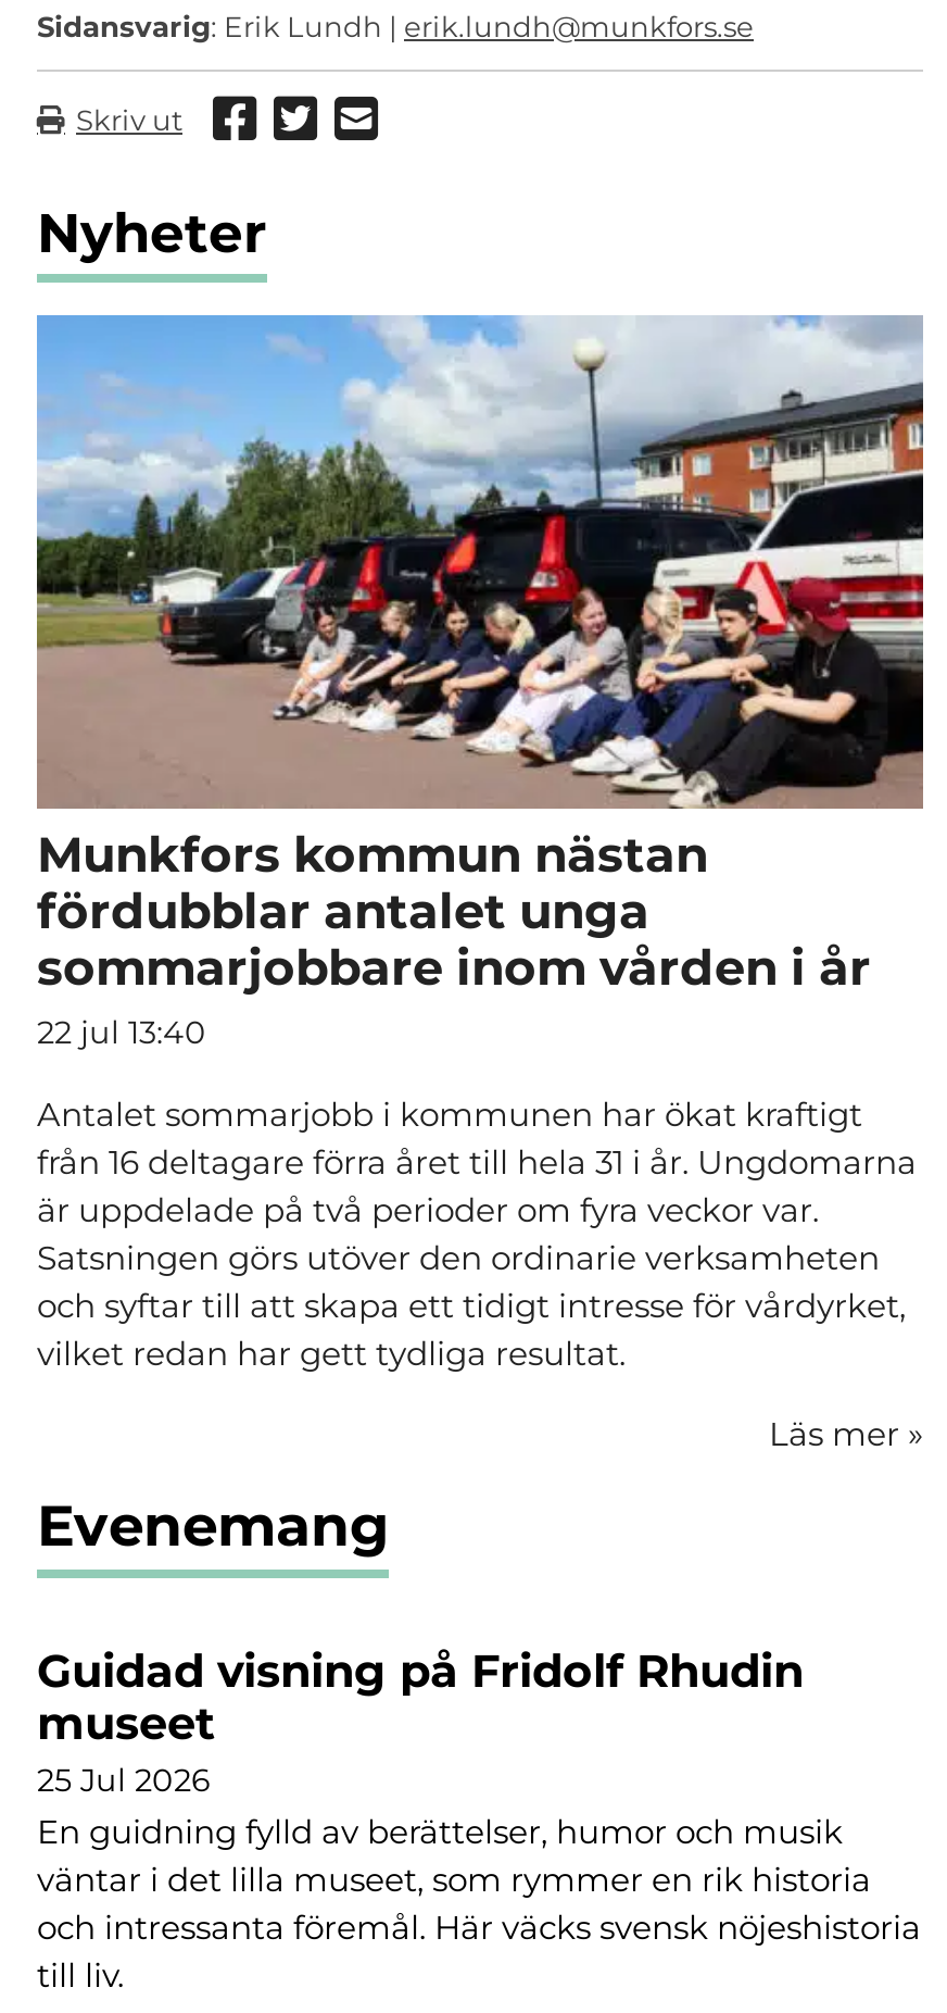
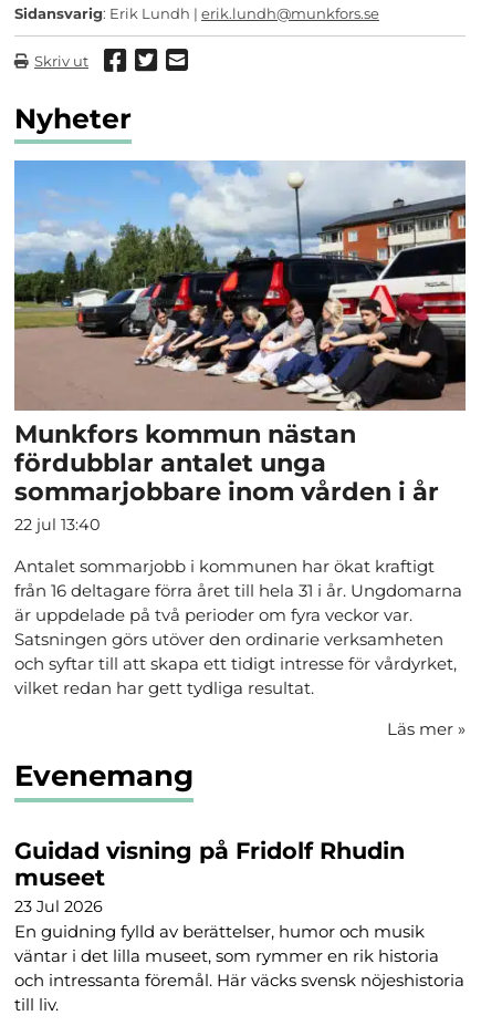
- 25 Jul 2026
+ 23 Jul 2026
